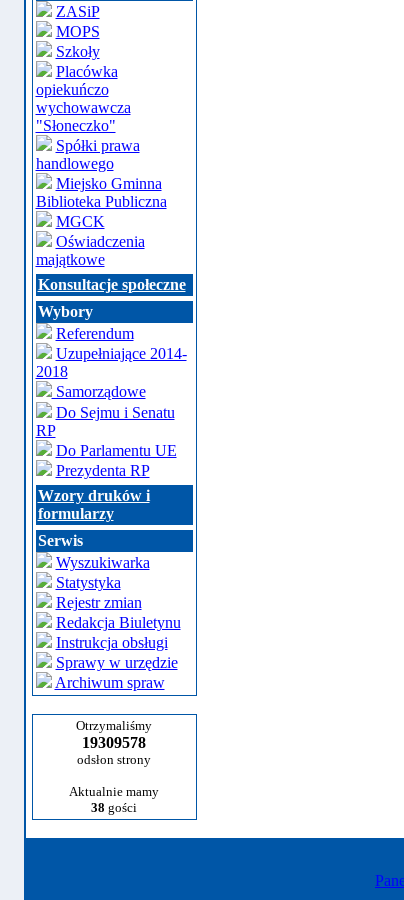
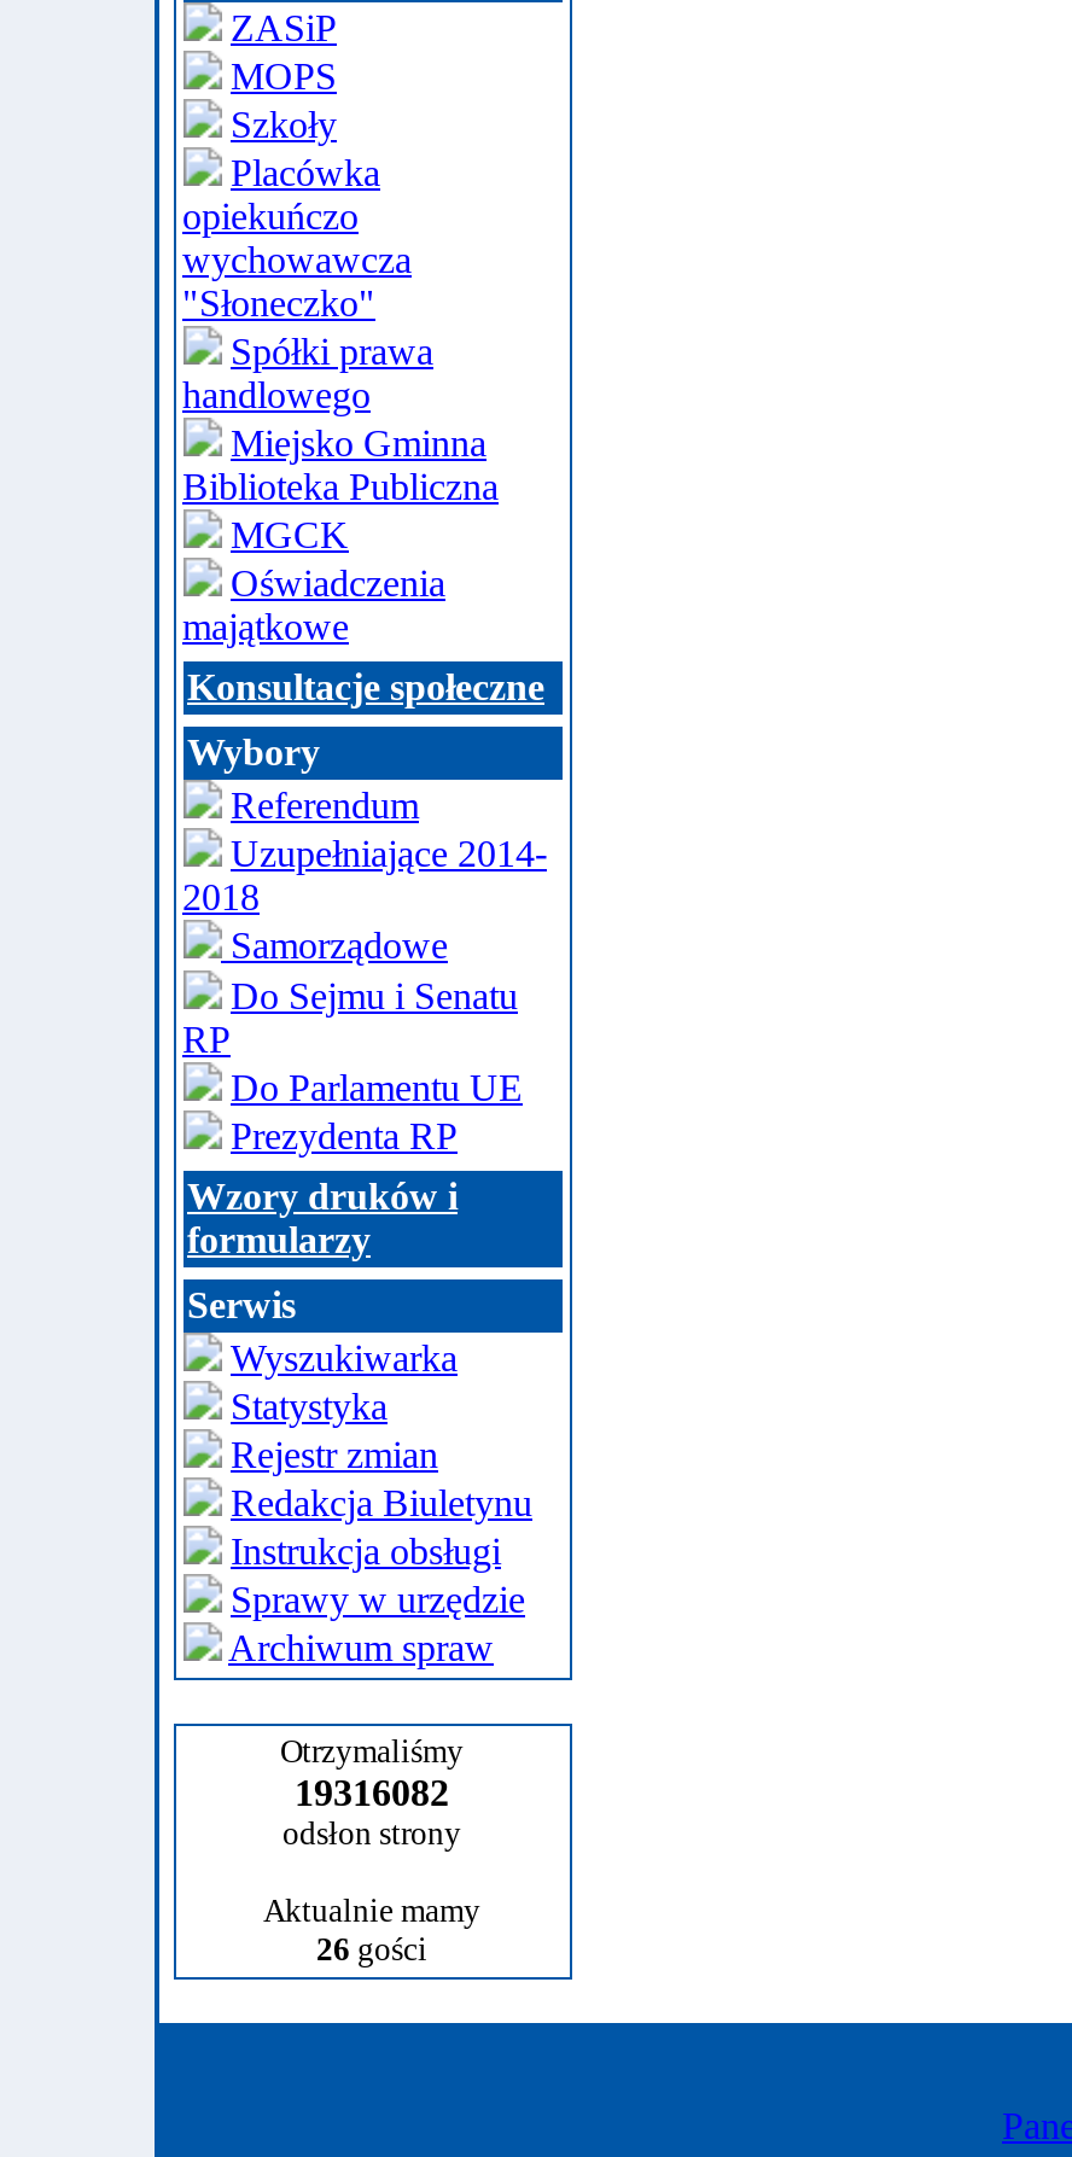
- 19309578
+ 19316082

- 38 gości
+ 26 gości
